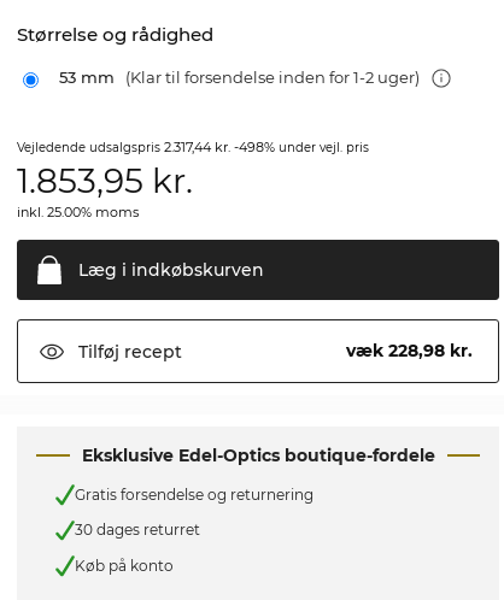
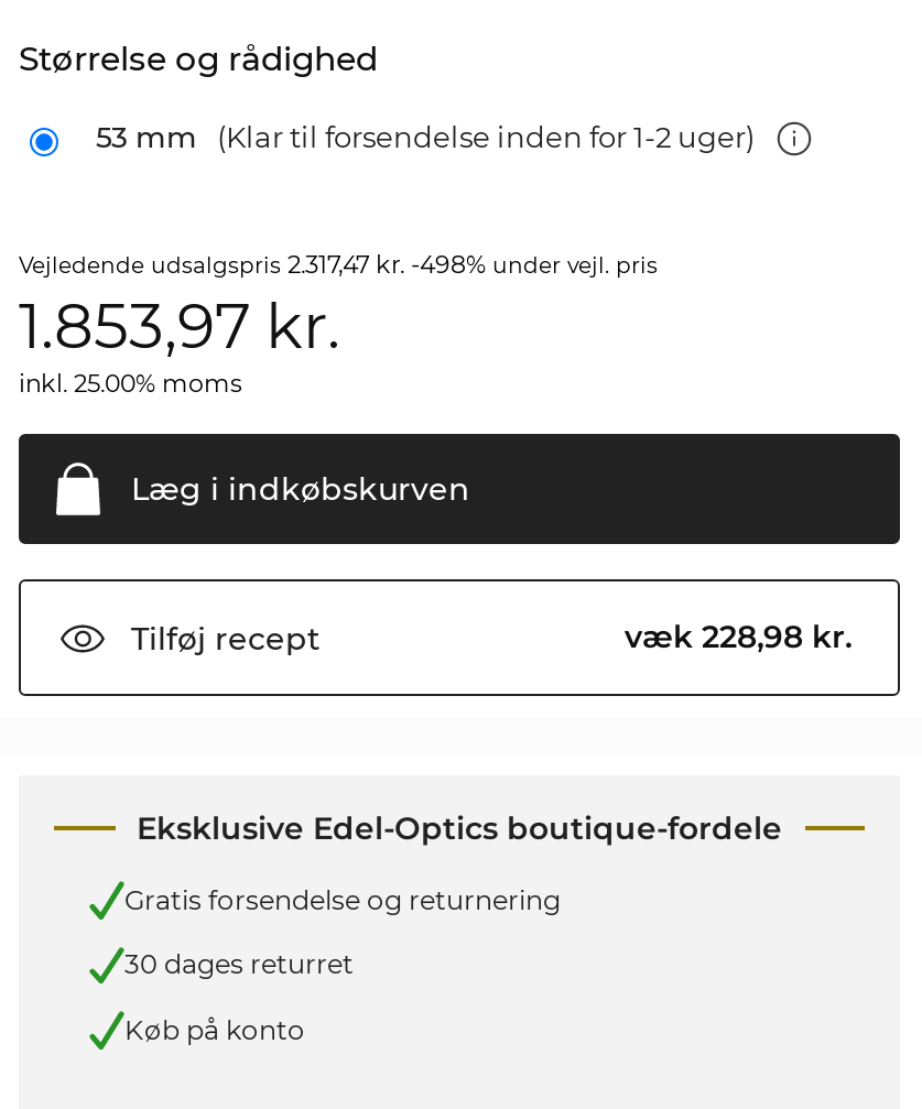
- Vejledende udsalgspris 2.317,44 kr. -498% under vejl. pris
+ Vejledende udsalgspris 2.317,47 kr. -498% under vejl. pris

- 1.853,95 kr.
+ 1.853,97 kr.
